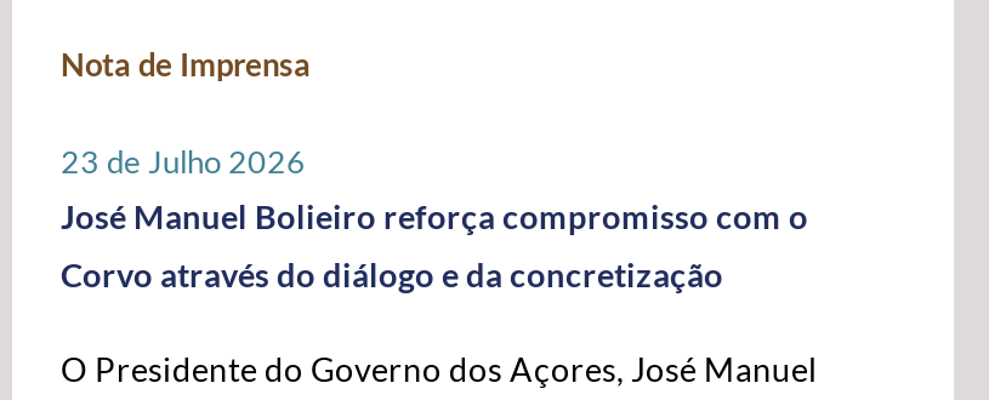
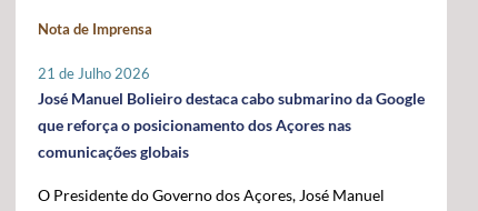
- 23 de Julho 2026
- José Manuel Bolieiro reforça compromisso com o
- Corvo através do diálogo e da concretização
+ 21 de Julho 2026
+ José Manuel Bolieiro destaca cabo submarino da Google
+ que reforça o posicionamento dos Açores nas
+ comunicações globais
